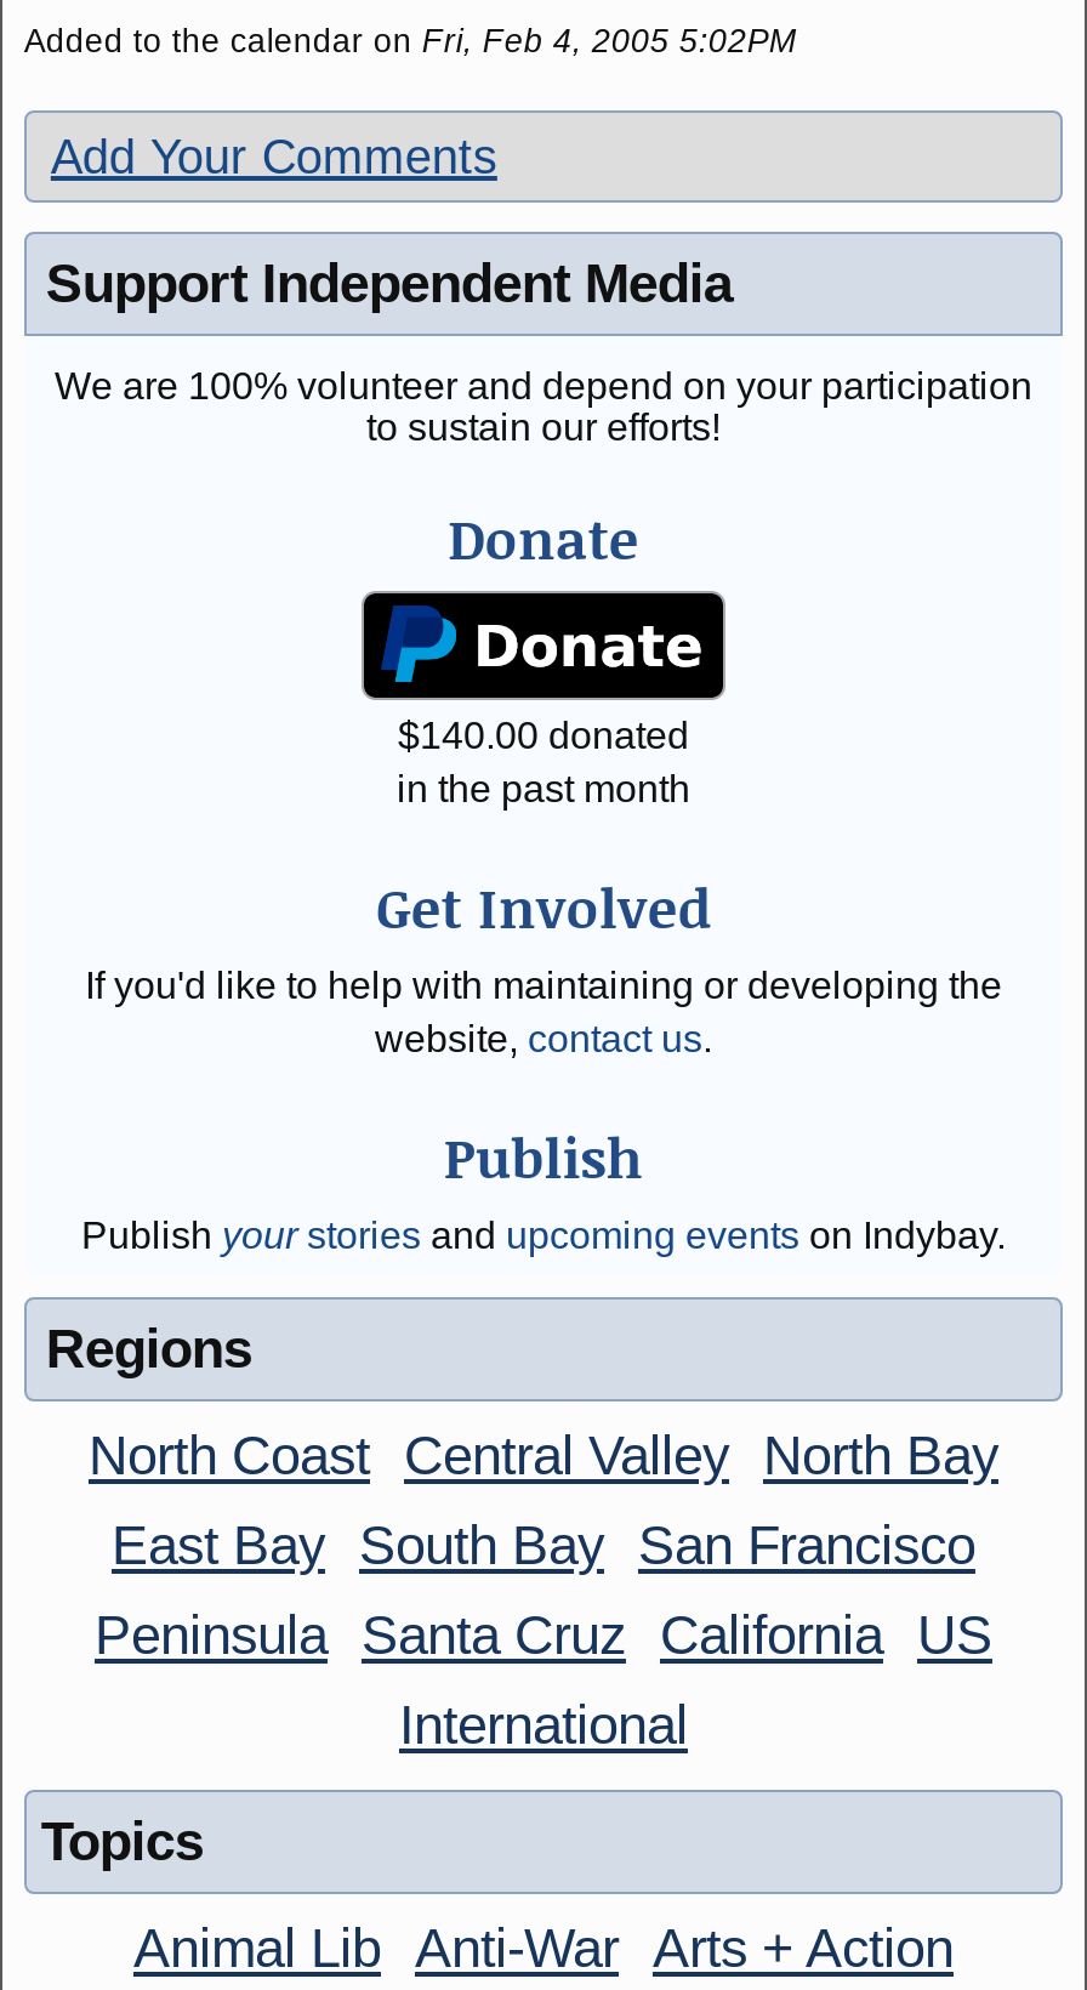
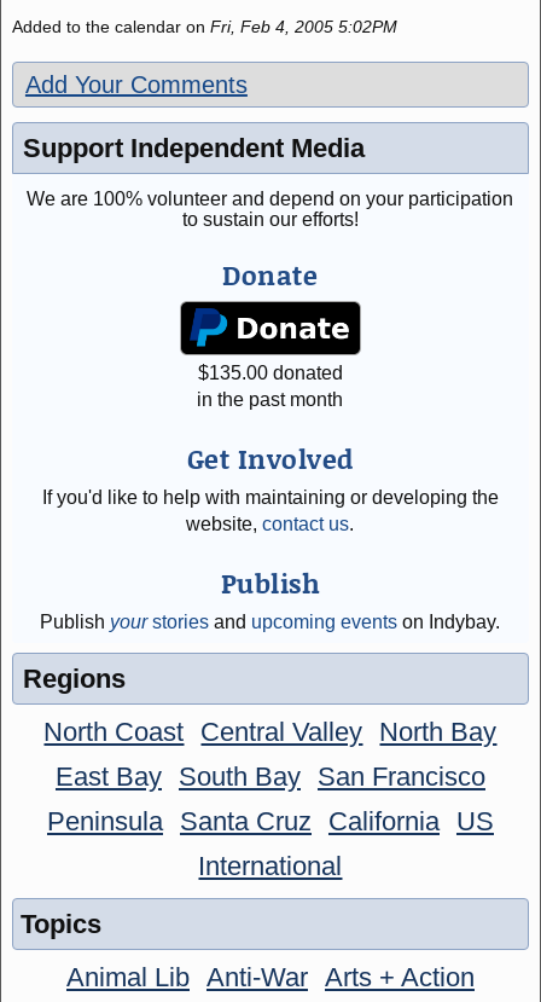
- $140.00 donated
+ $135.00 donated
